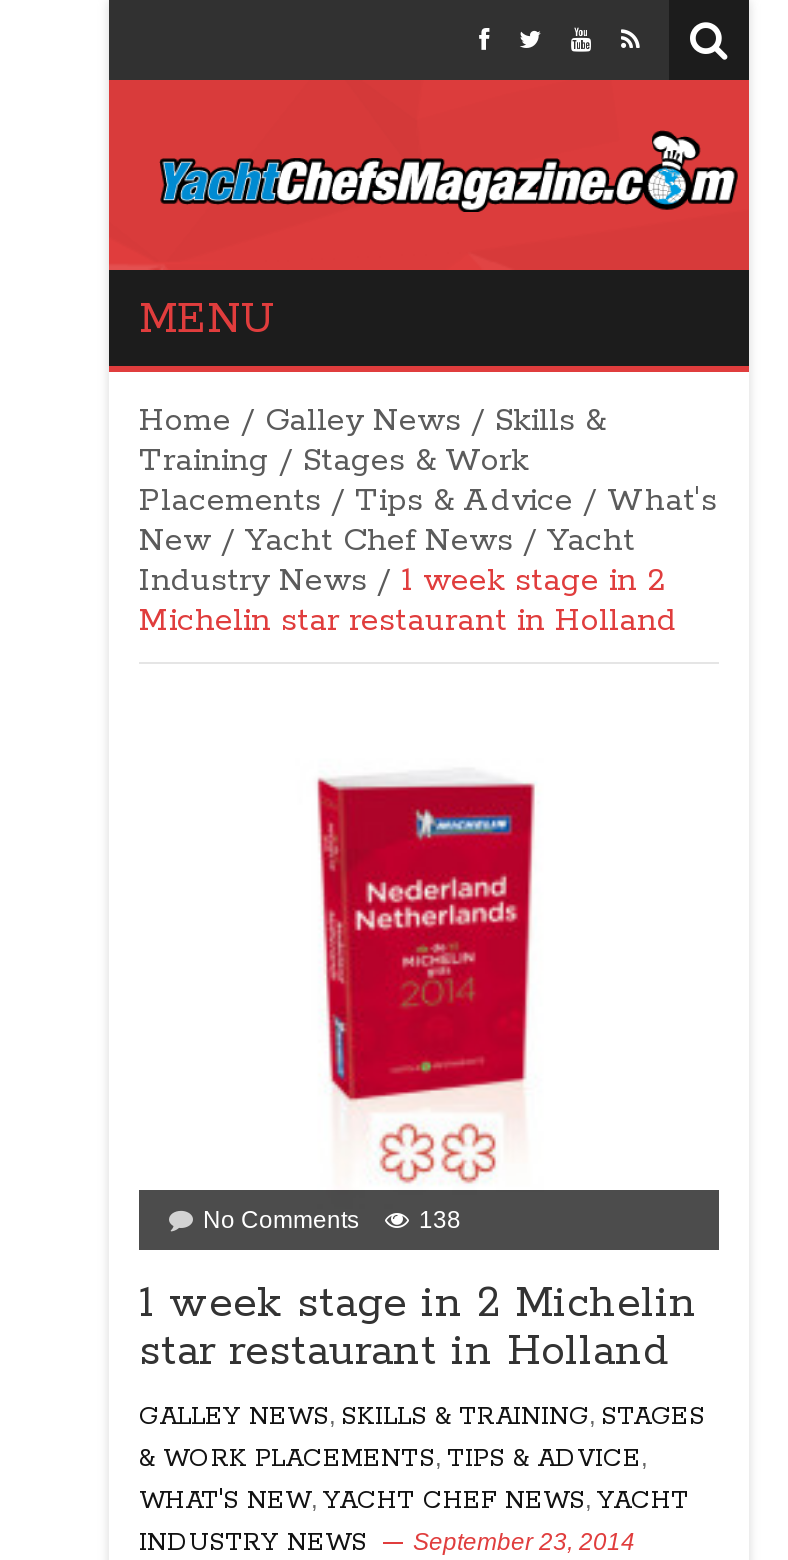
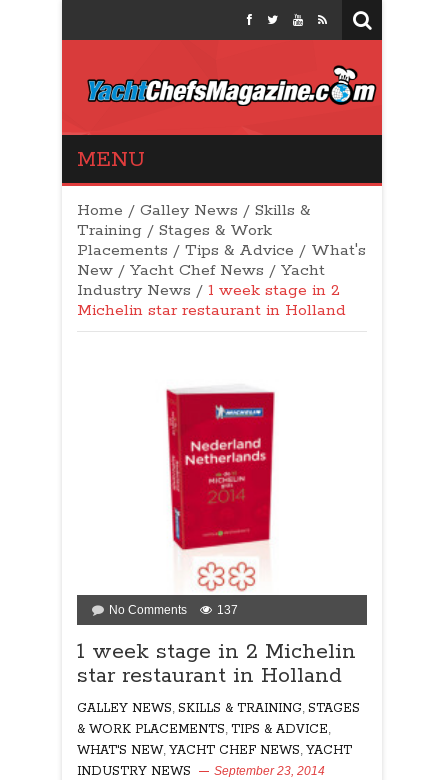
- 138
+ 137
